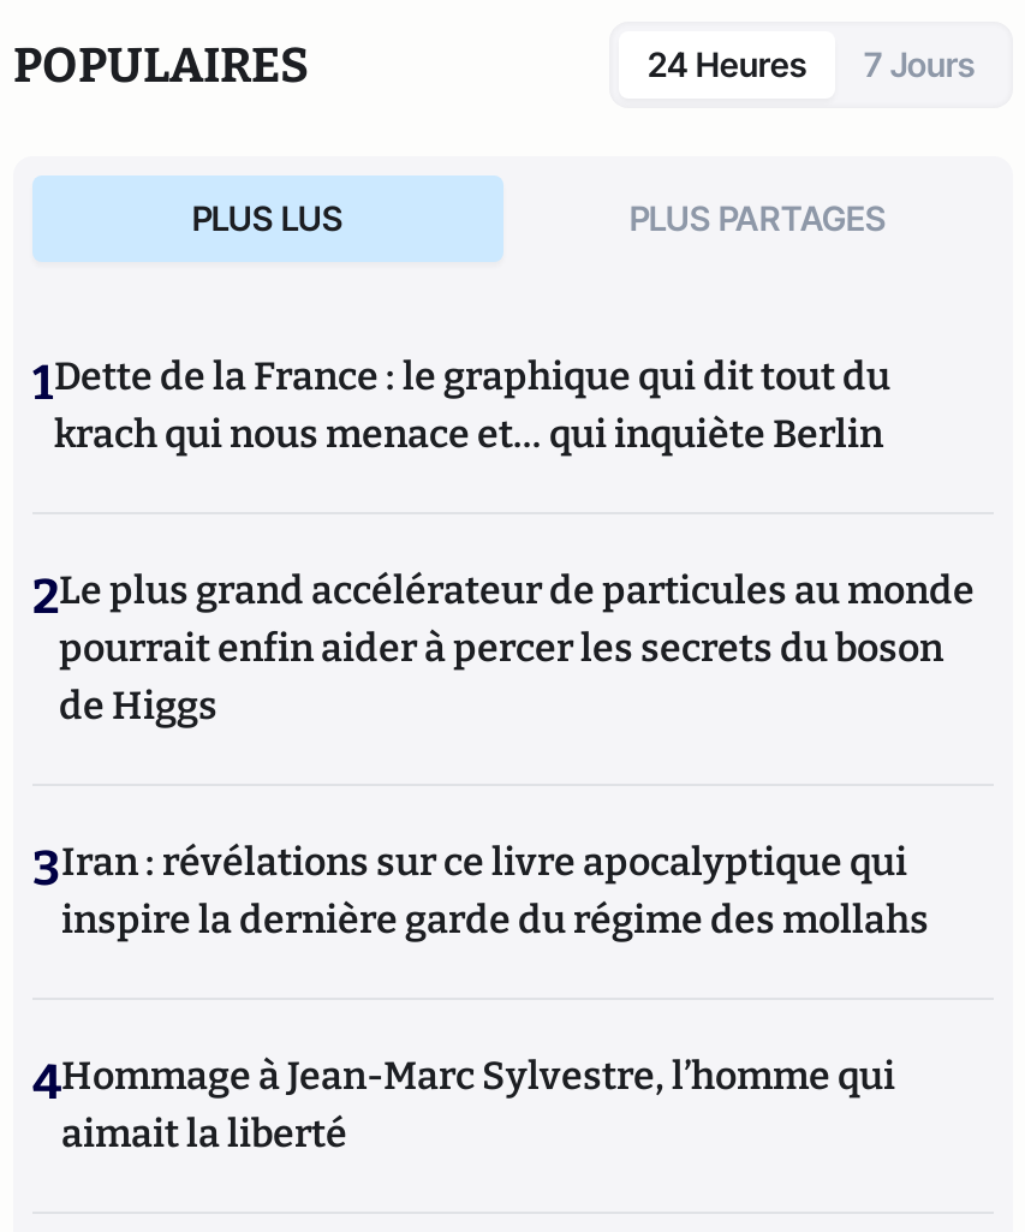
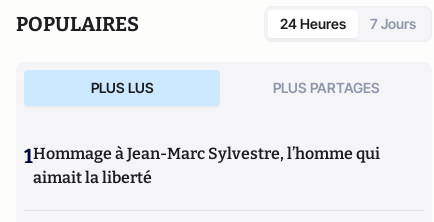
- 1Dette de la France : le graphique qui dit tout du
- krach qui nous menace et… qui inquiète Berlin
- 2Le plus grand accélérateur de particules au monde
- pourrait enfin aider à percer les secrets du boson
- de Higgs
- 3Iran : révélations sur ce livre apocalyptique qui
- inspire la dernière garde du régime des mollahs
- 4Hommage à Jean-Marc Sylvestre, l’homme qui
+ 1Hommage à Jean-Marc Sylvestre, l’homme qui
